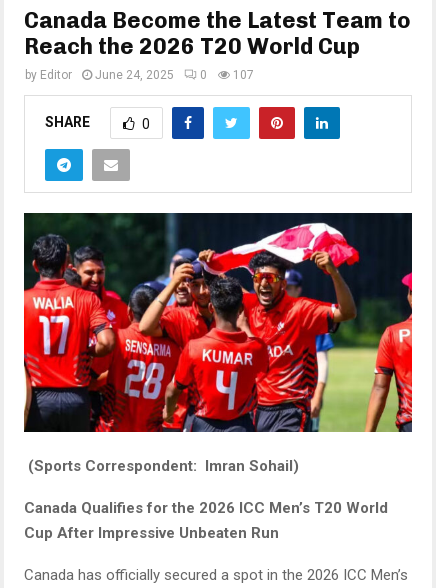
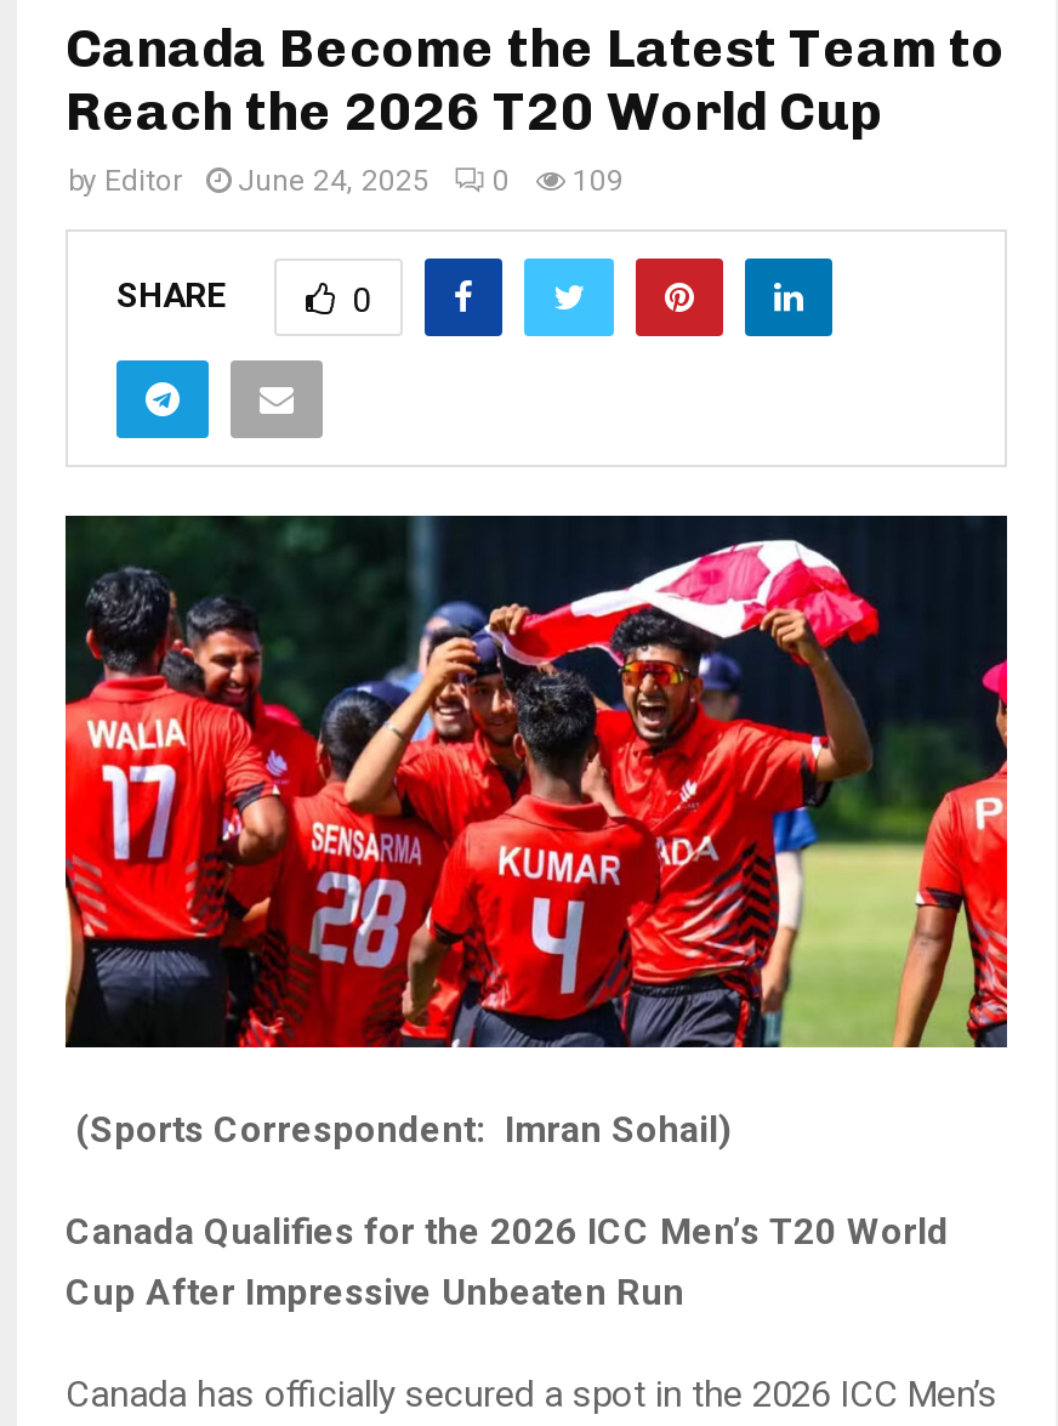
- by Editor June 24, 2025 0 107
+ by Editor June 24, 2025 0 109
